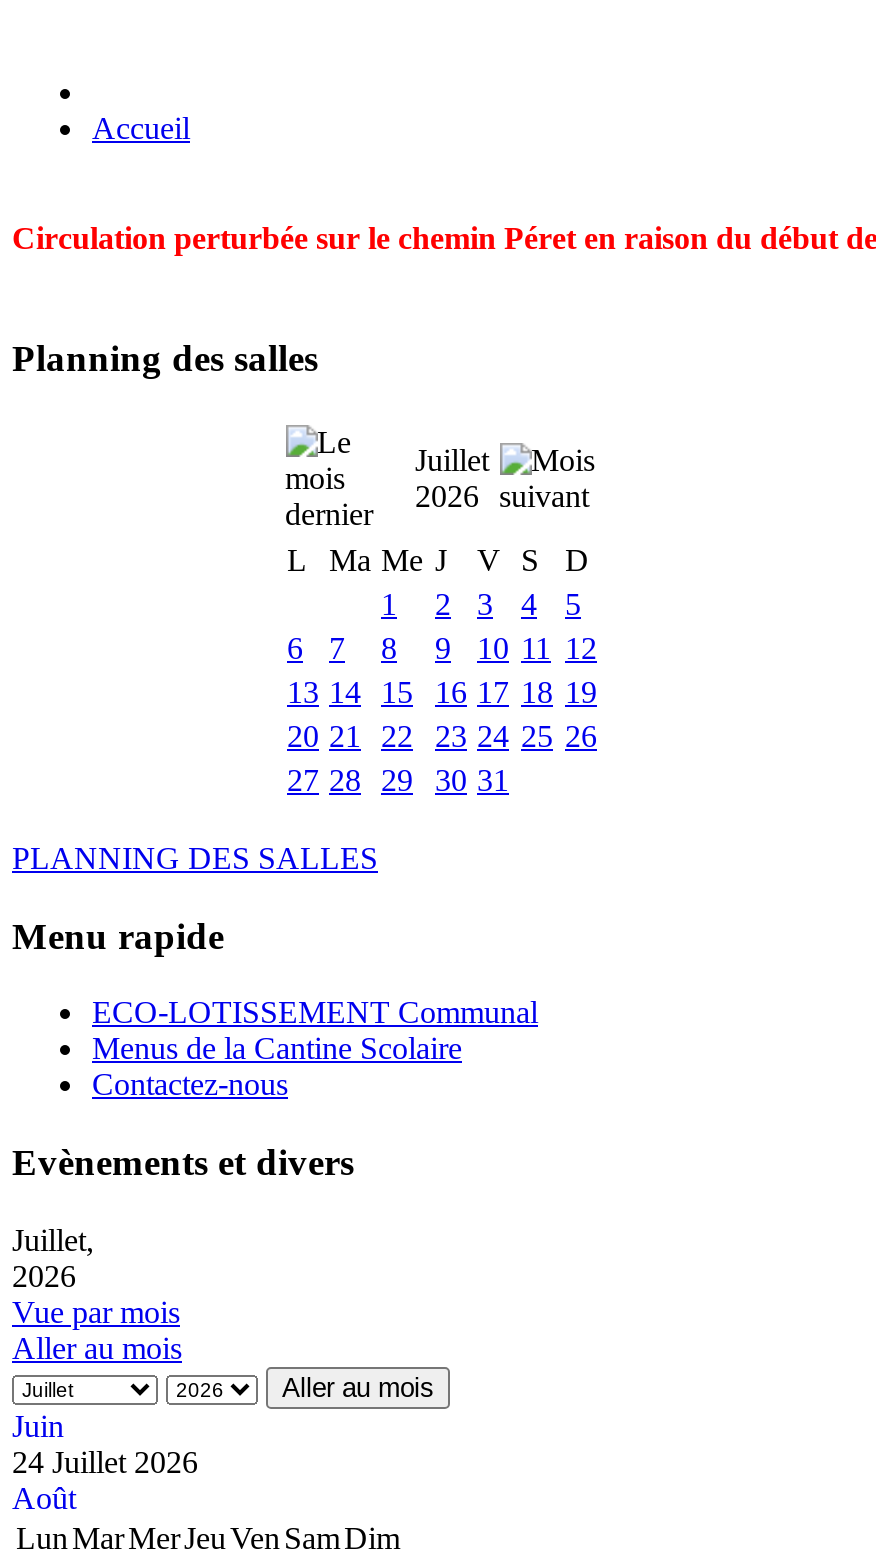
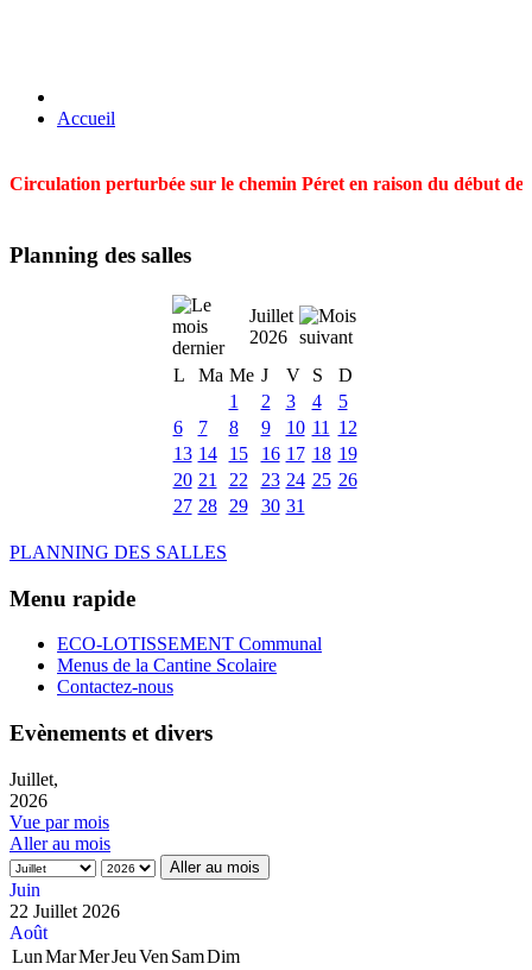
- 24 Juillet 2026
+ 22 Juillet 2026
